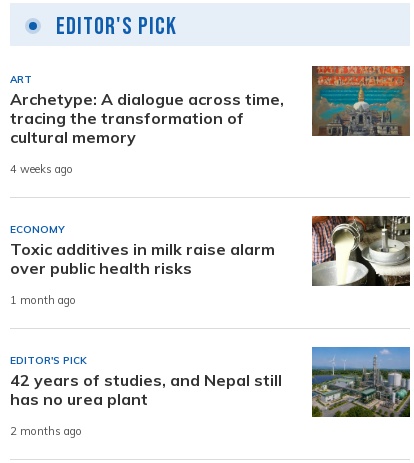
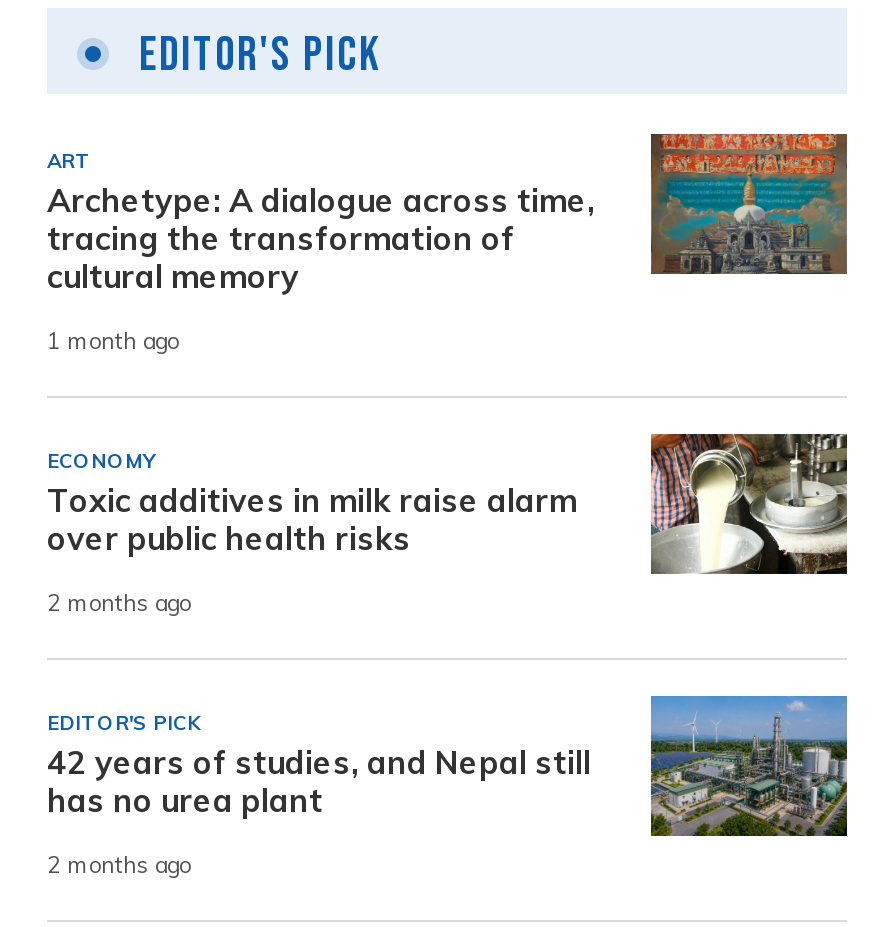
- 4 weeks ago
+ 1 month ago

- 1 month ago
+ 2 months ago
